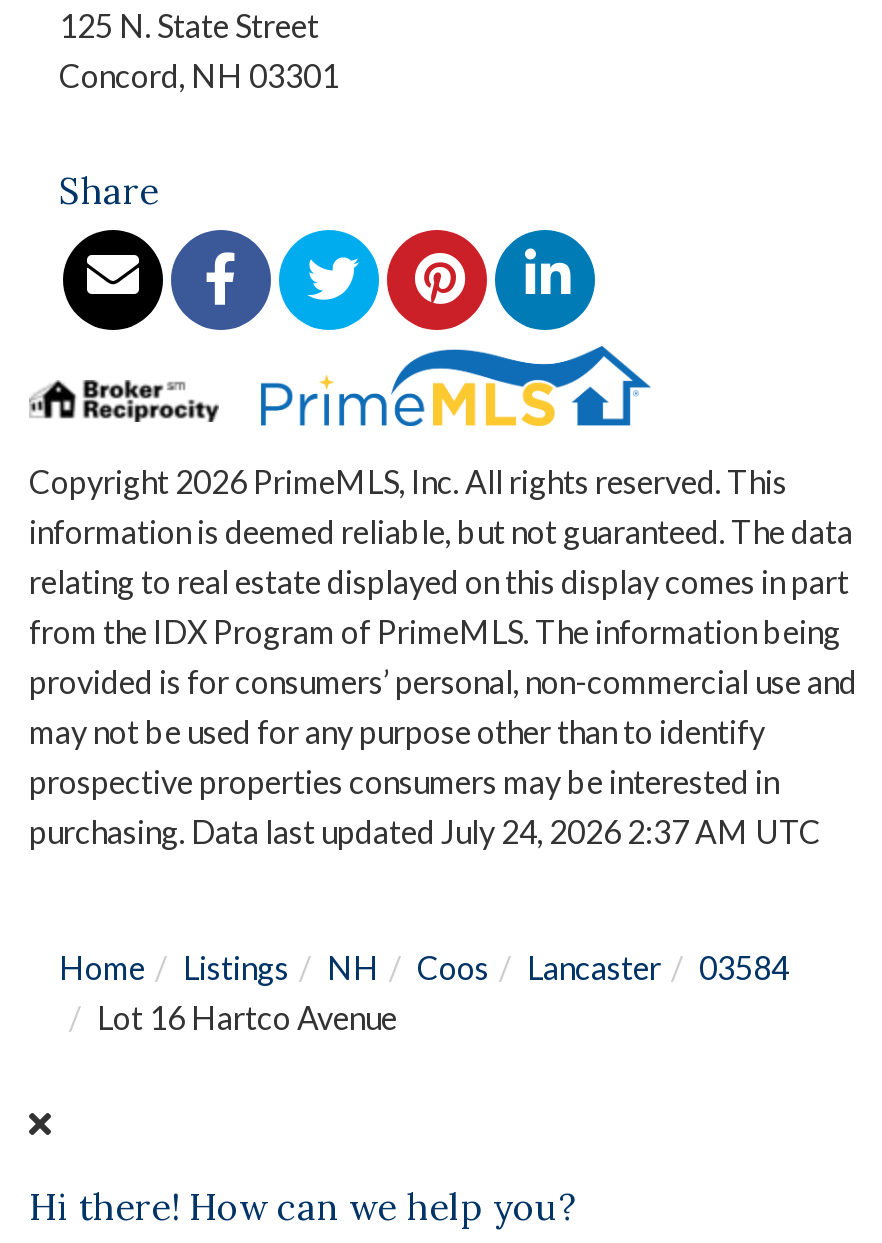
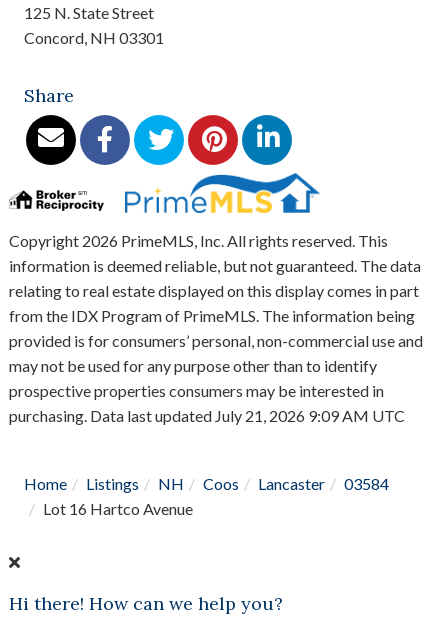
- purchasing. Data last updated July 24, 2026 2:37 AM UTC
+ purchasing. Data last updated July 21, 2026 9:09 AM UTC
